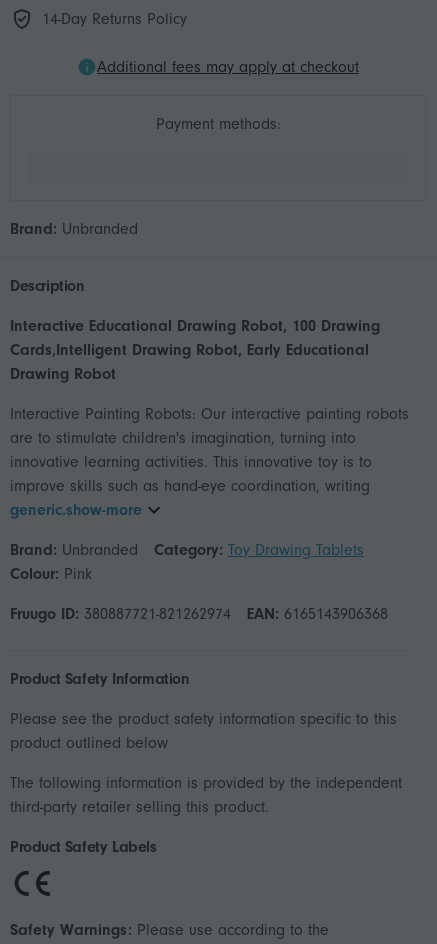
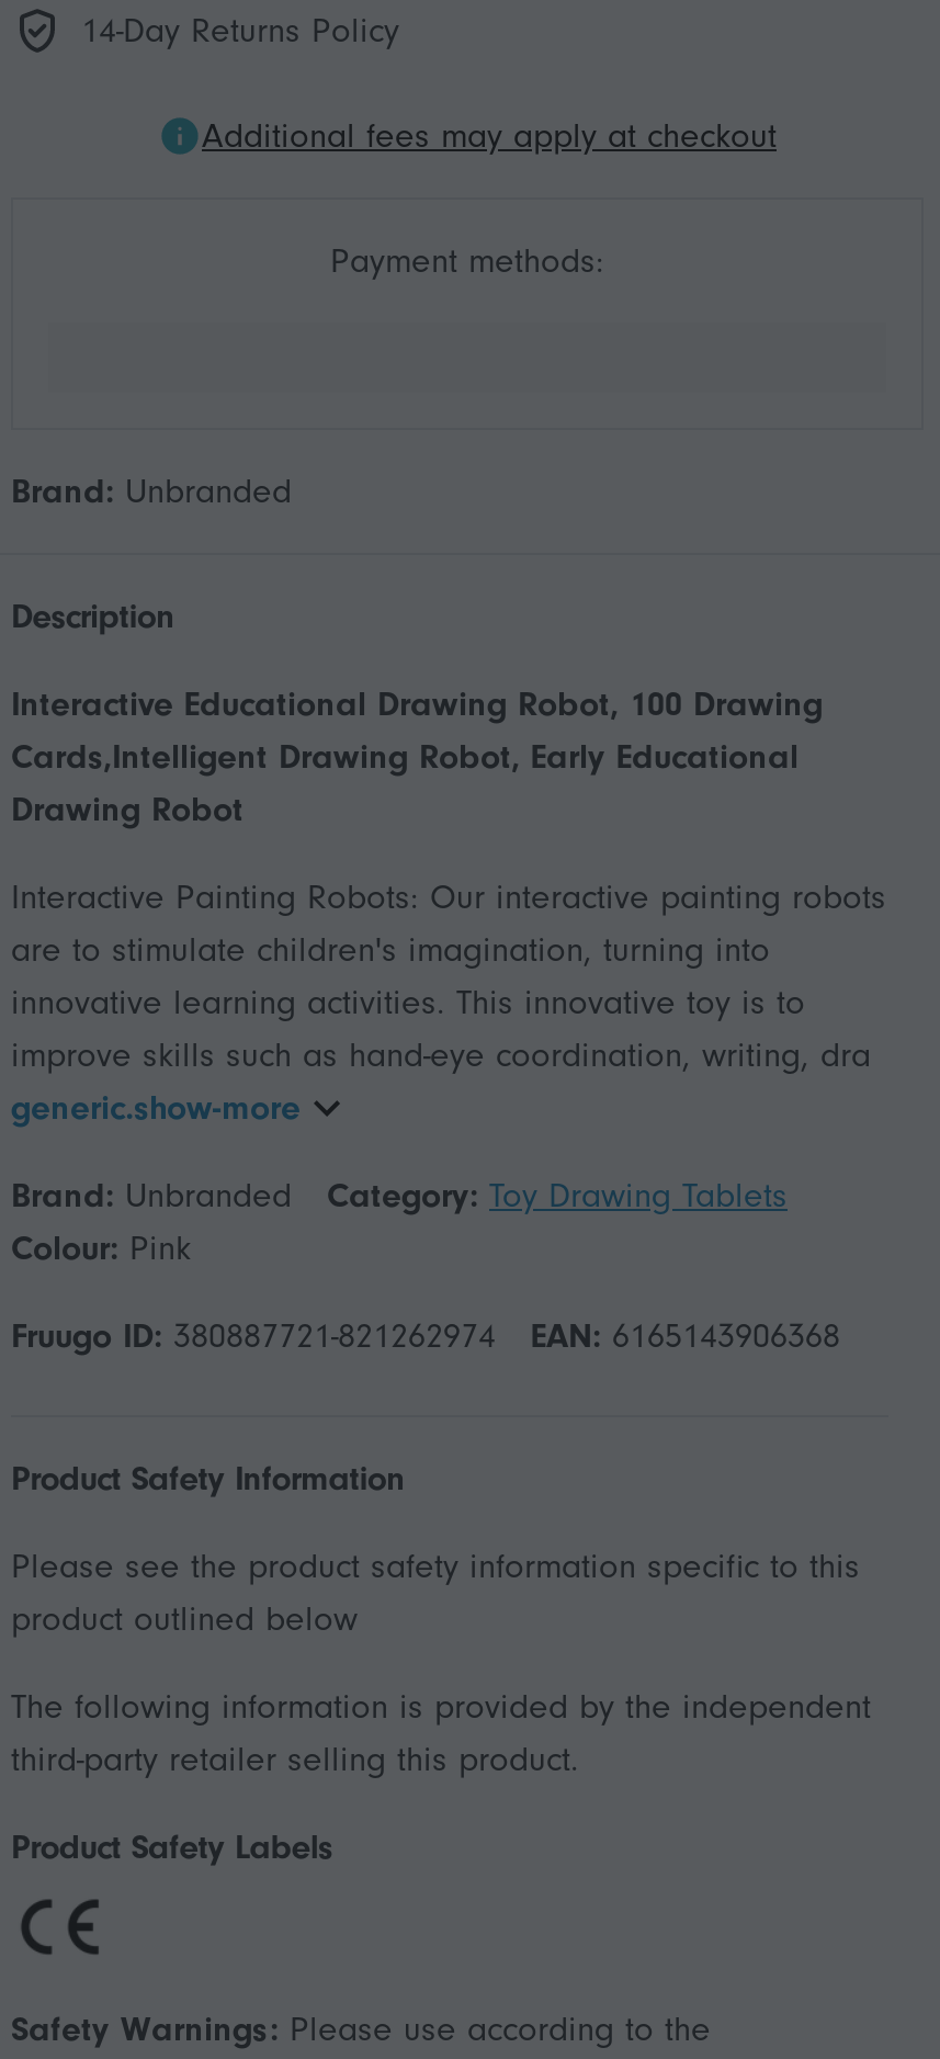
- improve skills such as hand-eye coordination, writing
+ improve skills such as hand-eye coordination, writing, dra
